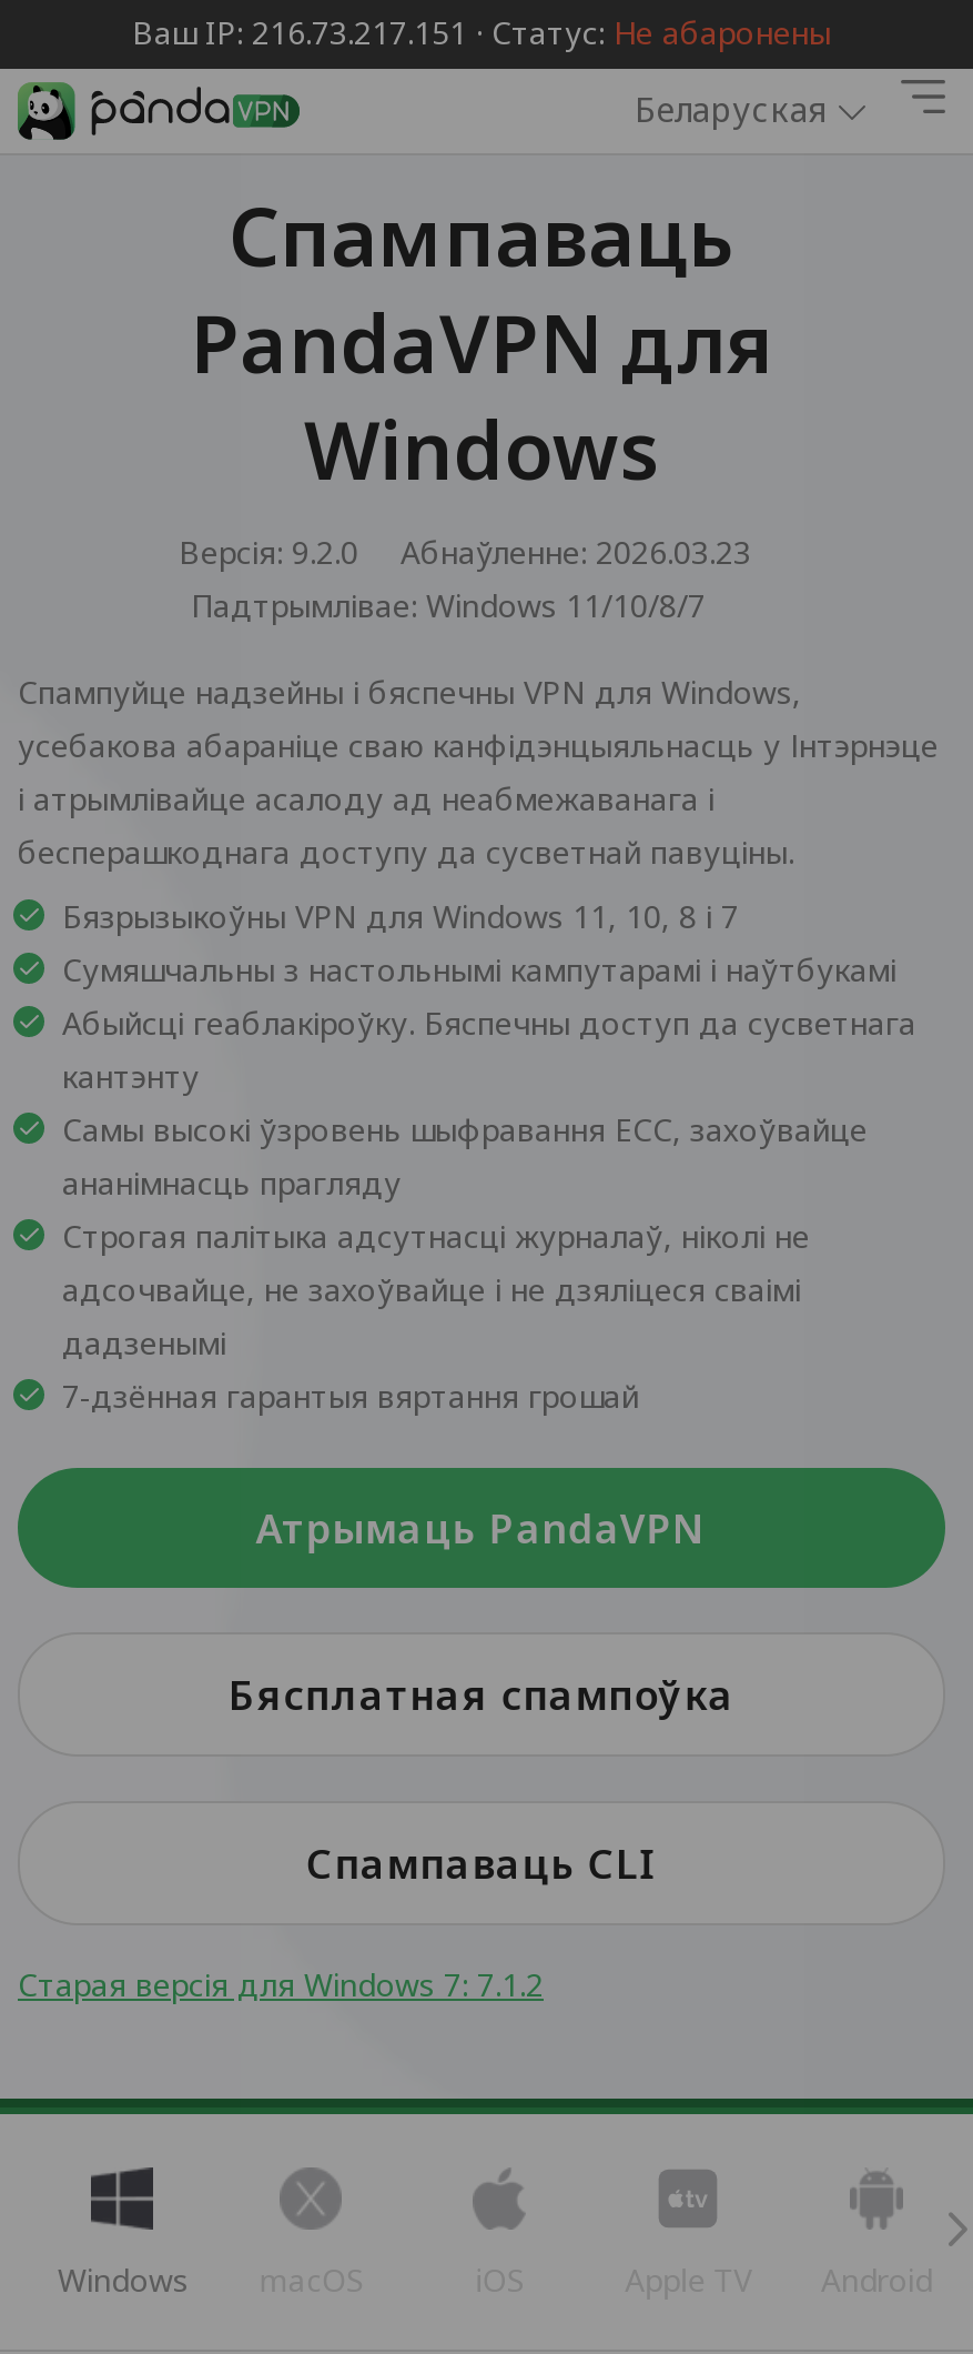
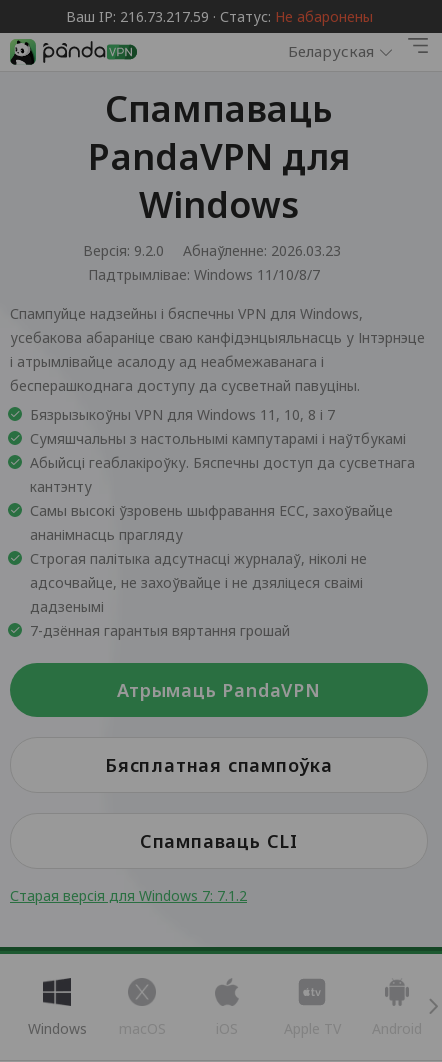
- Ваш IP: 216.73.217.151 · Статус: Не абаронены
+ Ваш IP: 216.73.217.59 · Статус: Не абаронены
